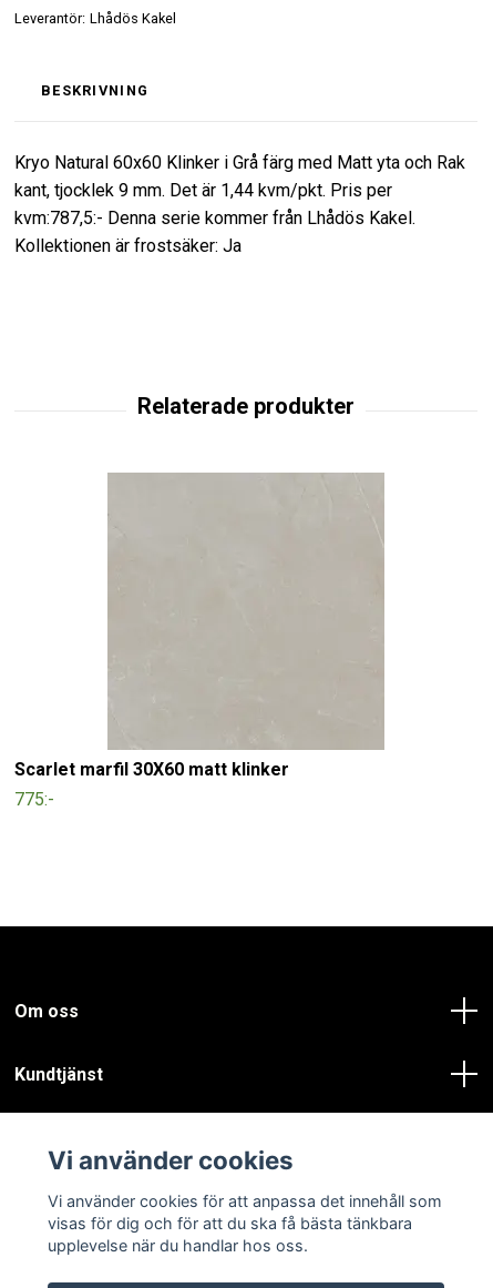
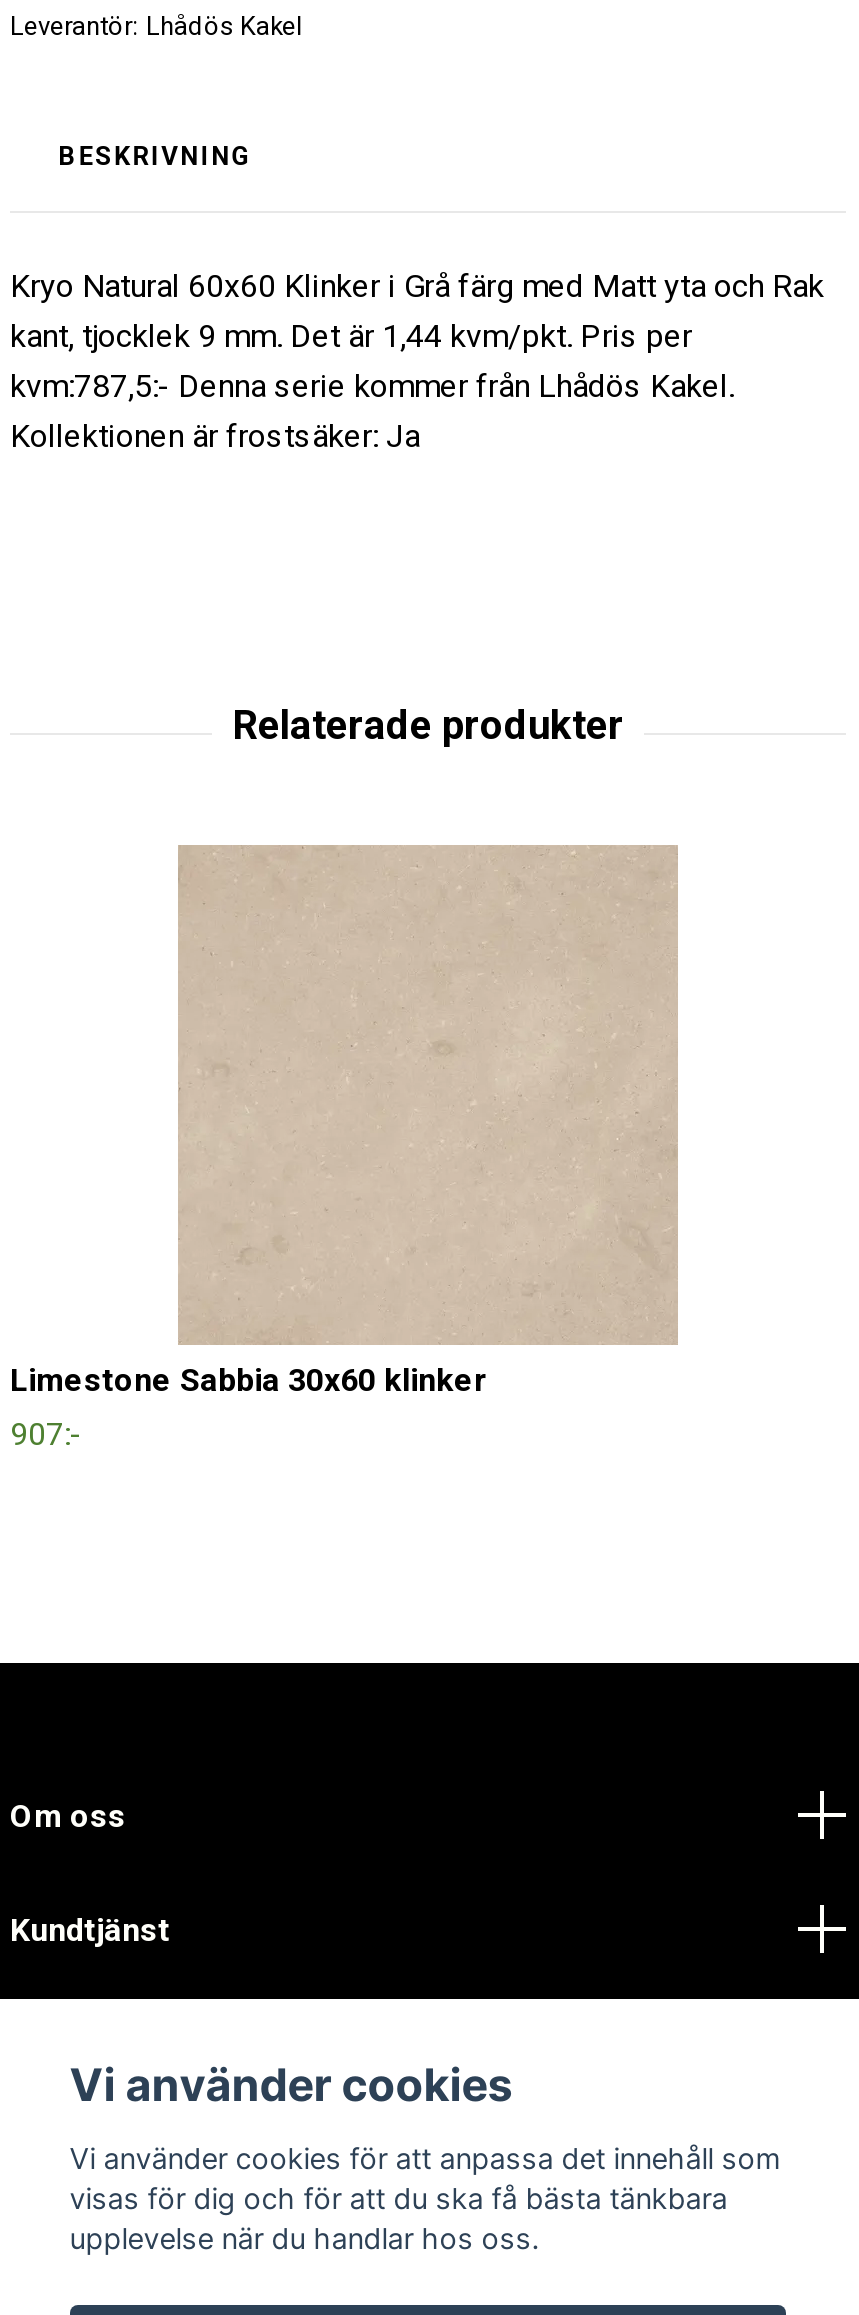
- Scarlet marfil 30X60 matt klinker
- 775:-
+ Limestone Sabbia 30x60 klinker
+ 907:-
